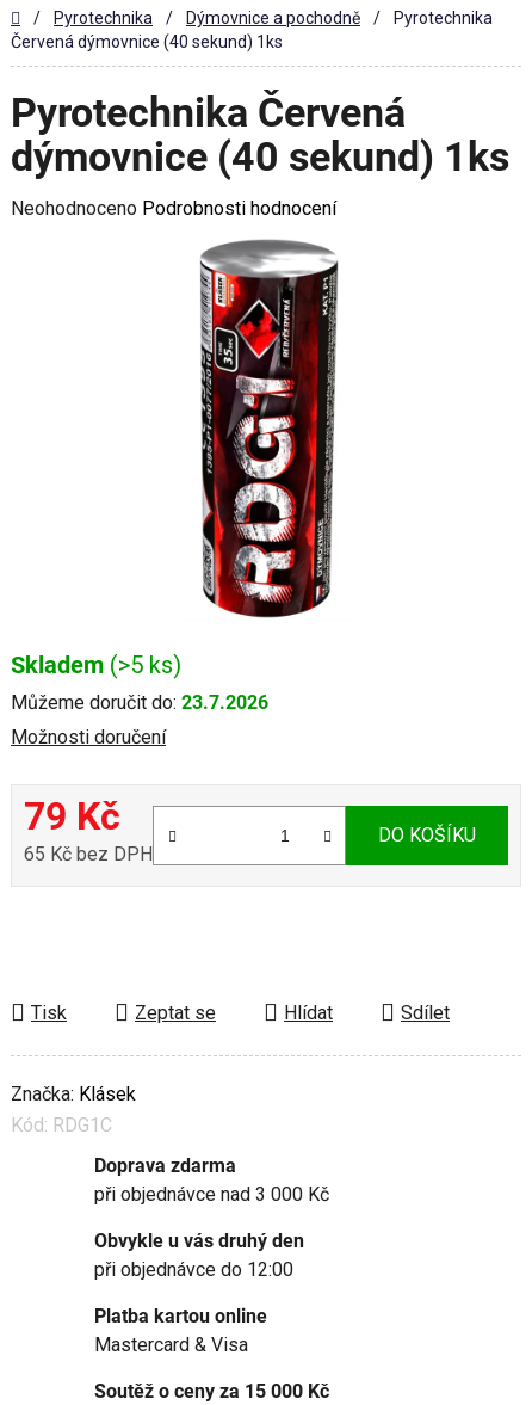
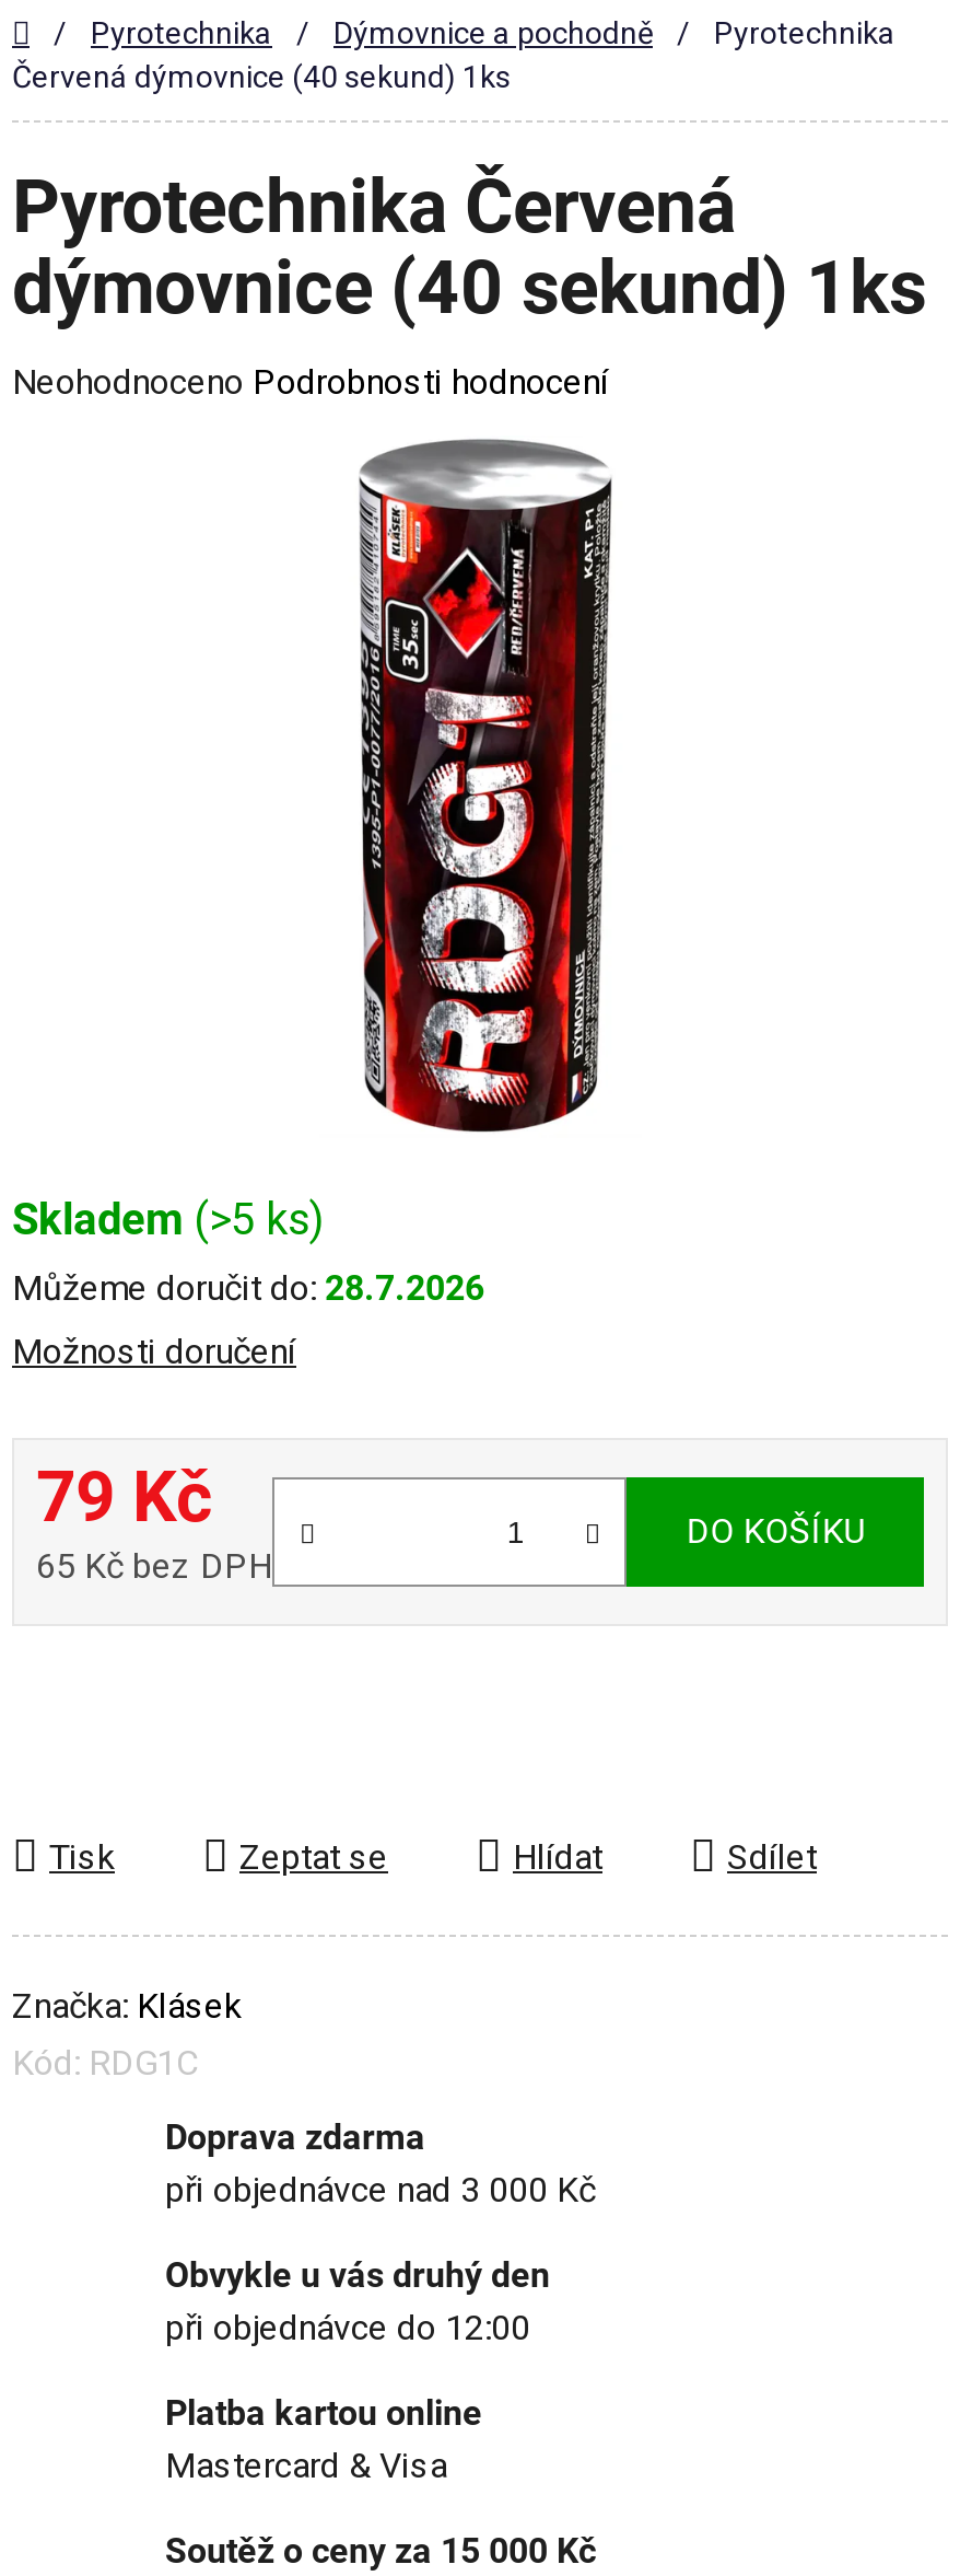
- Můžeme doručit do: 23.7.2026
+ Můžeme doručit do: 28.7.2026
